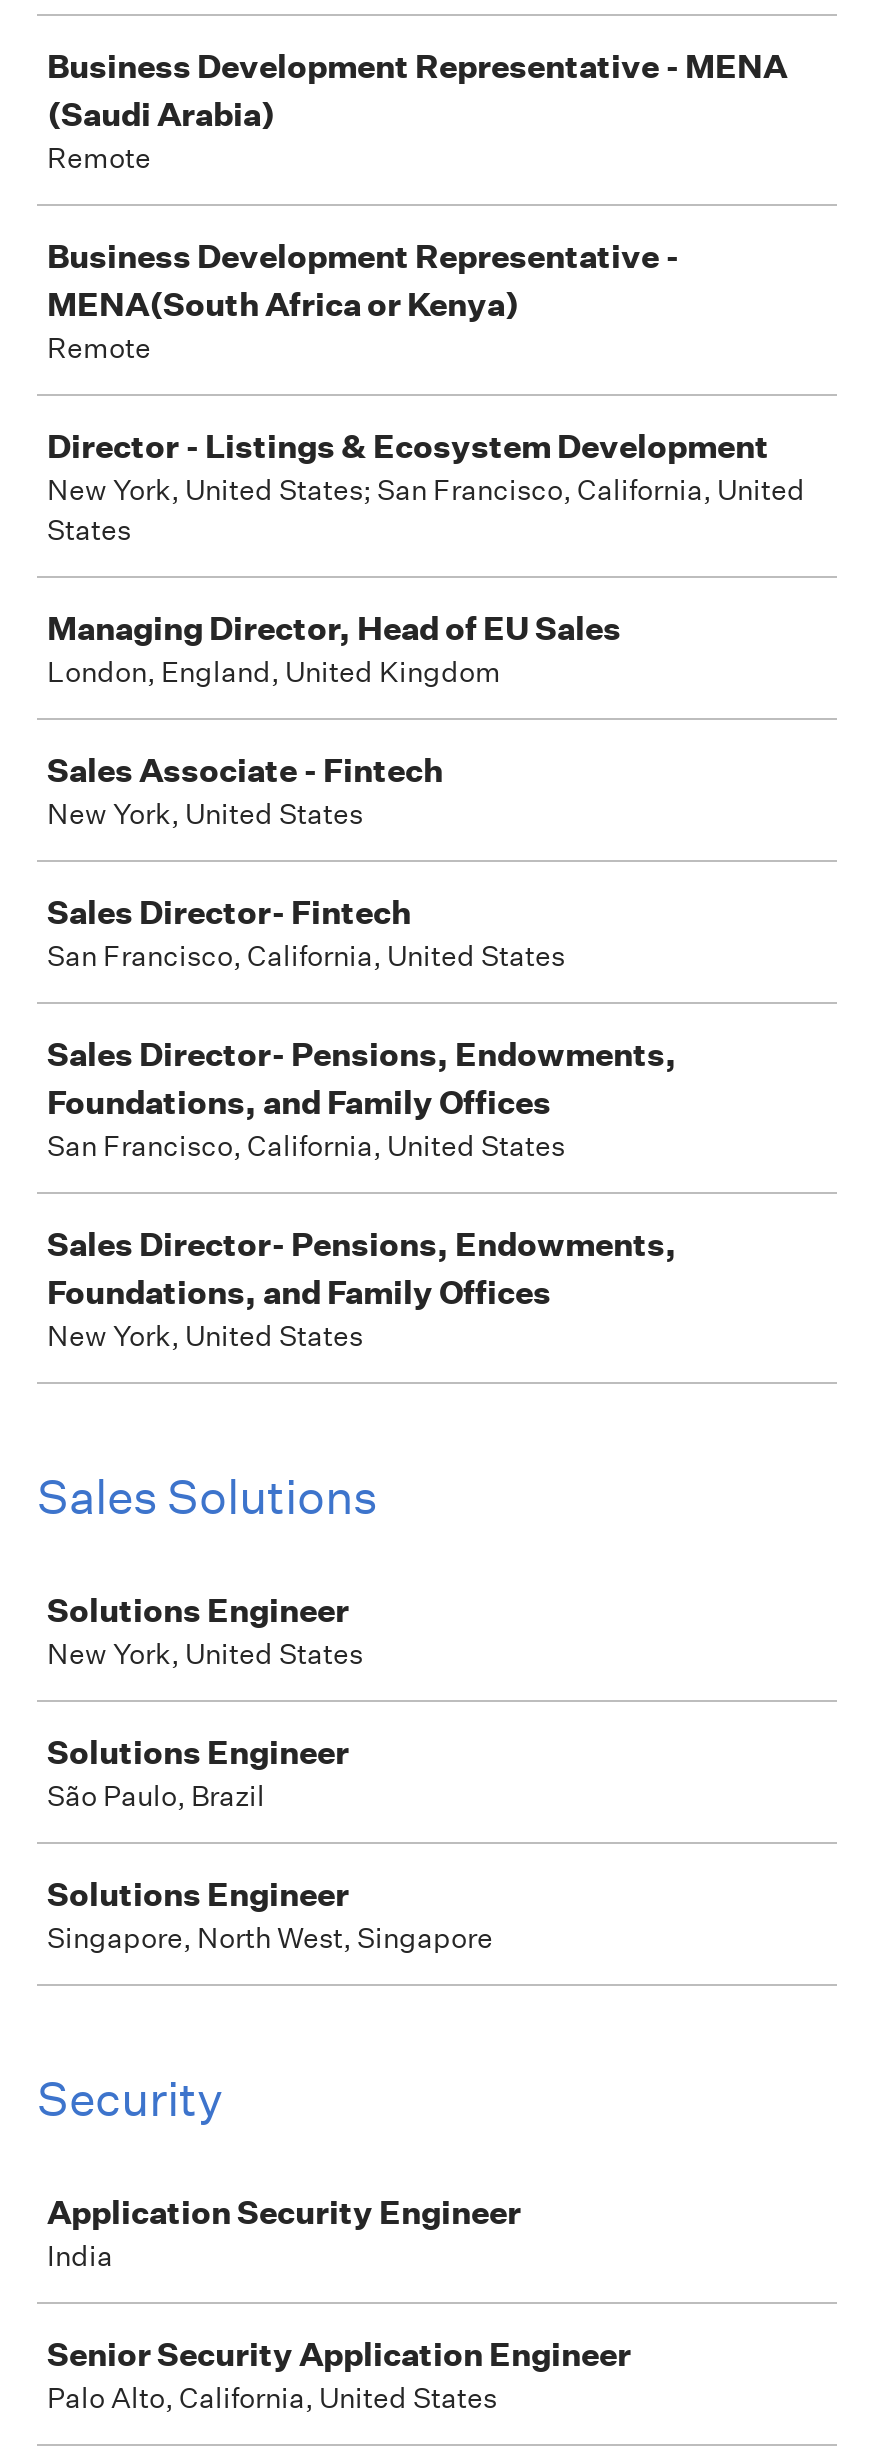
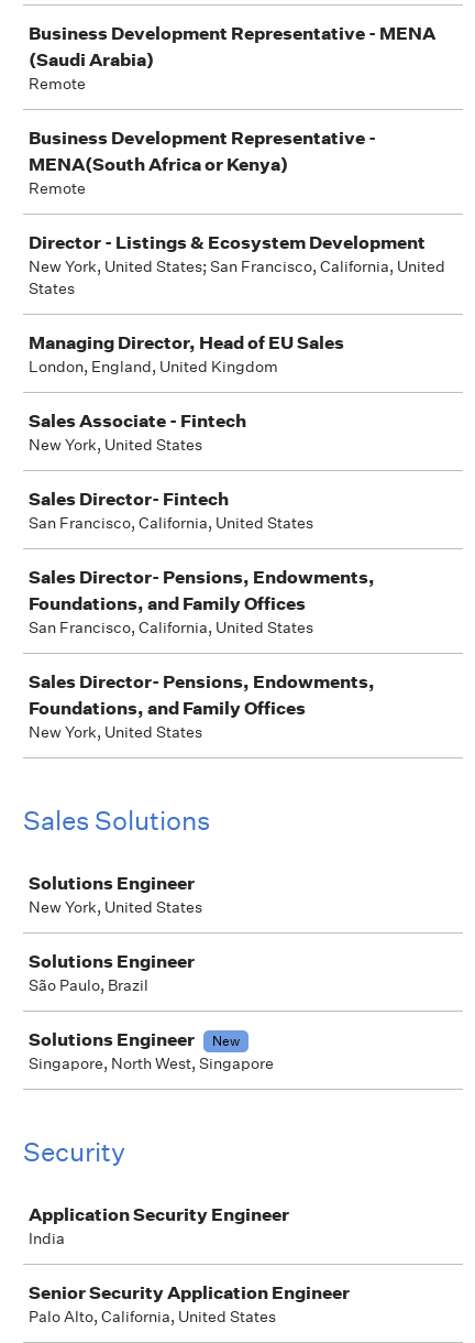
+ New
